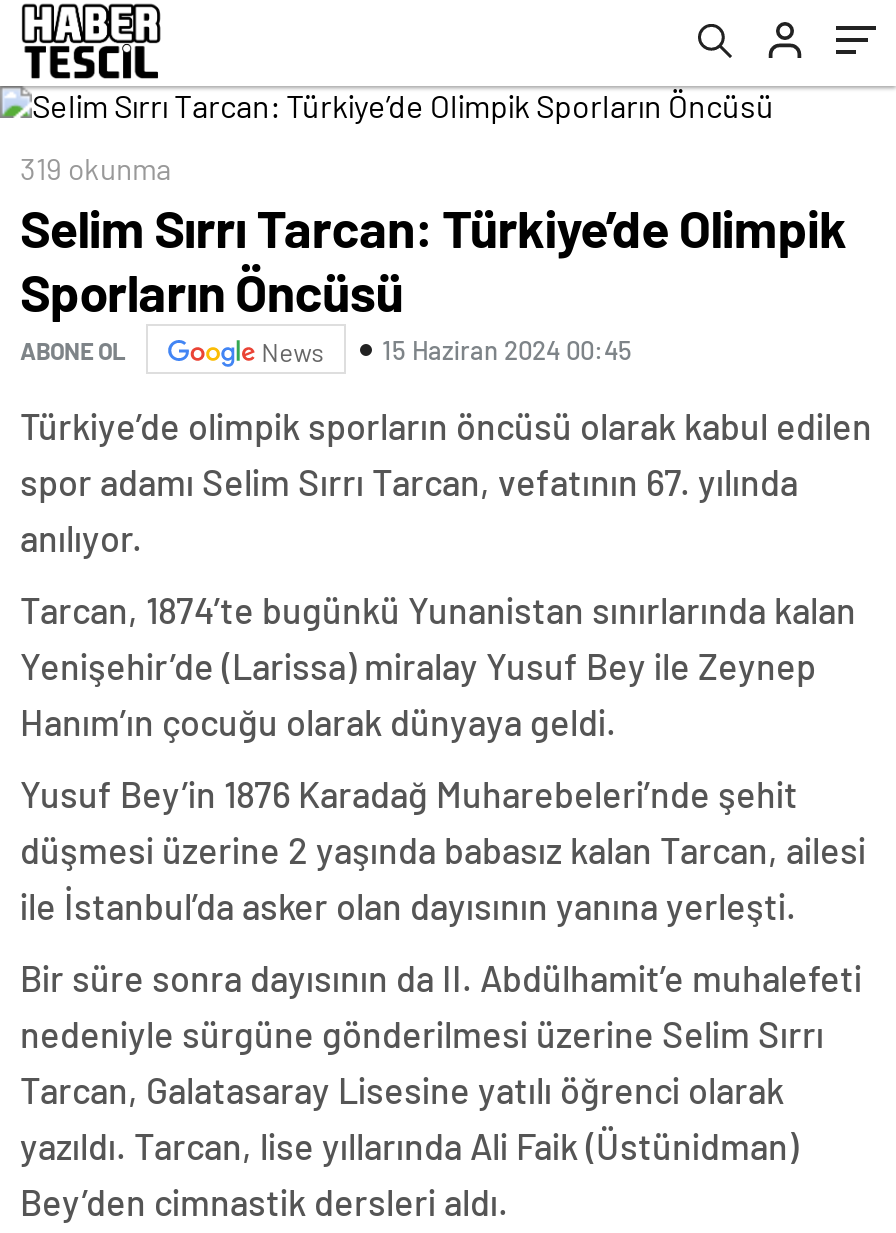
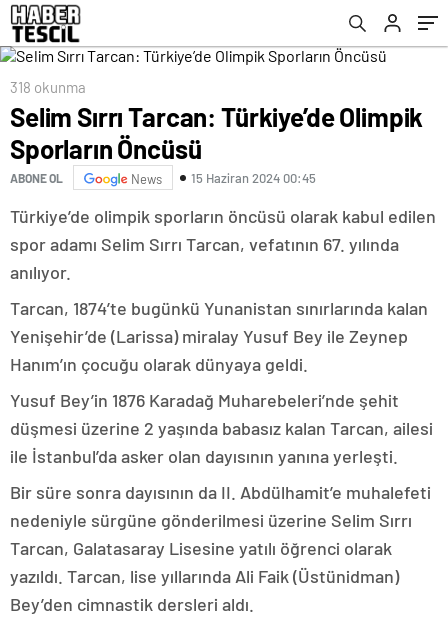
- 319 okunma
+ 318 okunma
